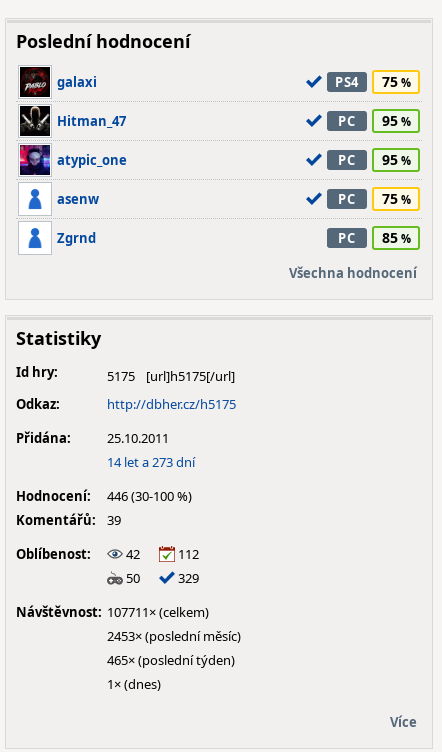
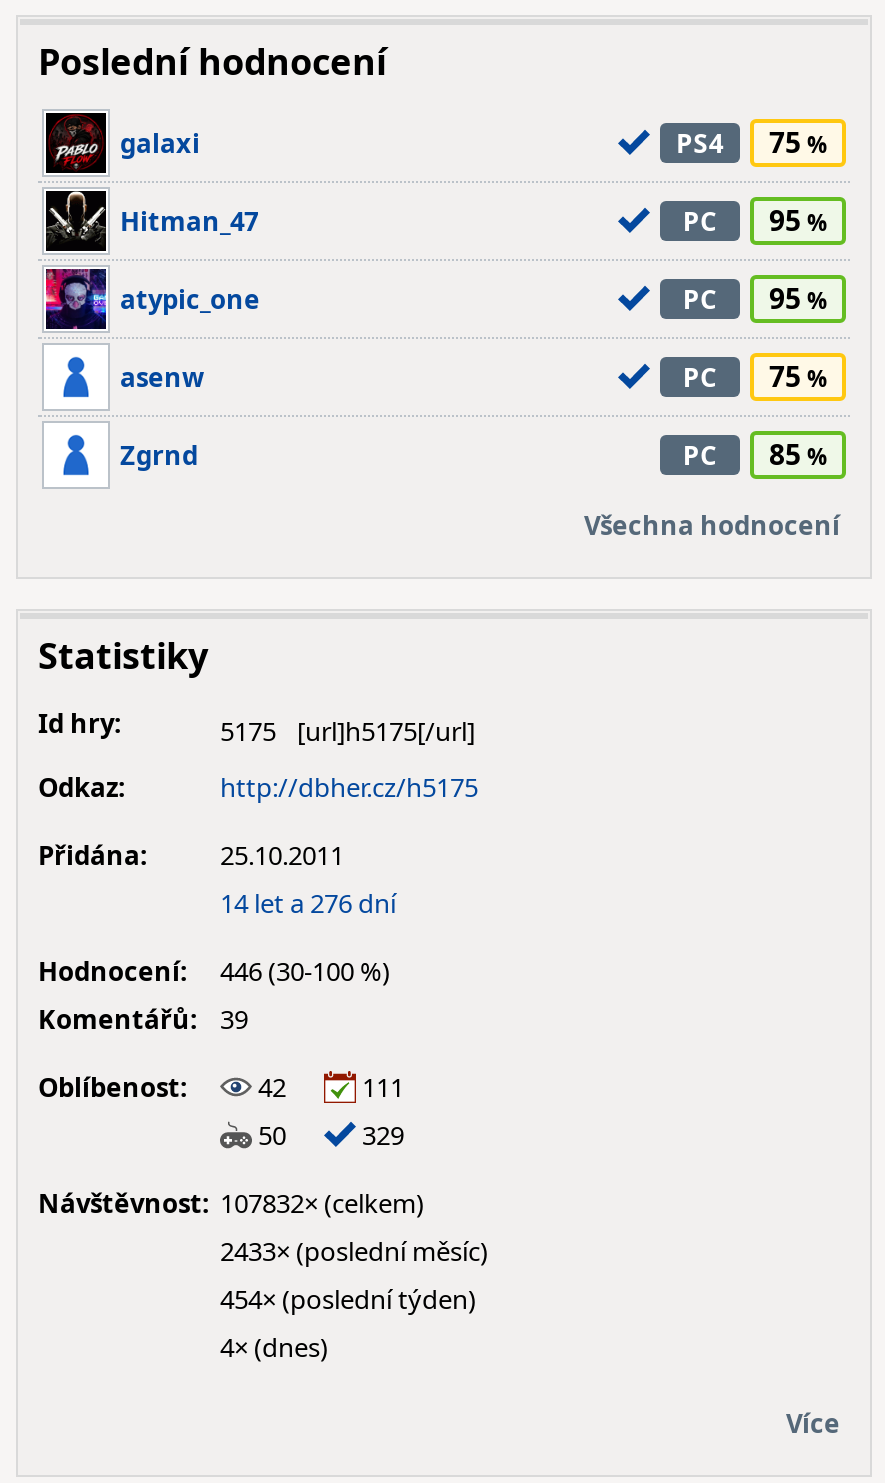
- 14 let a 273 dní
+ 14 let a 276 dní

- Oblíbenost: 42 112
+ Oblíbenost: 42 111

- Návštěvnost: 107711× (celkem)
+ Návštěvnost: 107832× (celkem)

- 2453× (poslední měsíc)
+ 2433× (poslední měsíc)

- 465× (poslední týden)
+ 454× (poslední týden)

- 1× (dnes)
+ 4× (dnes)
